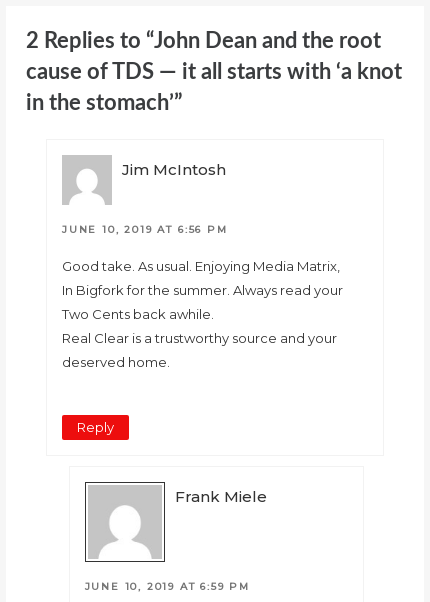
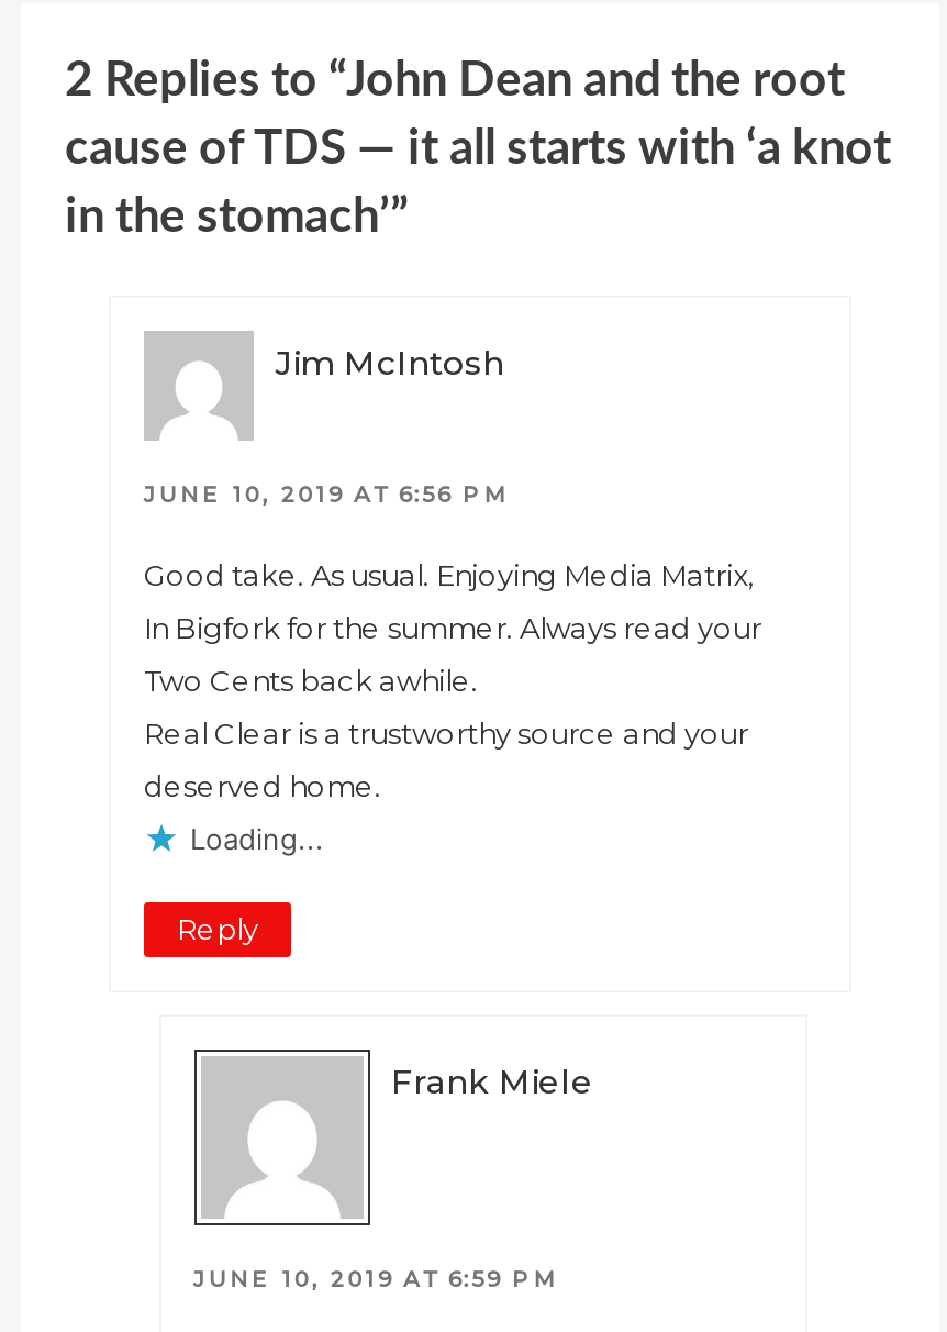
+ Loading...
